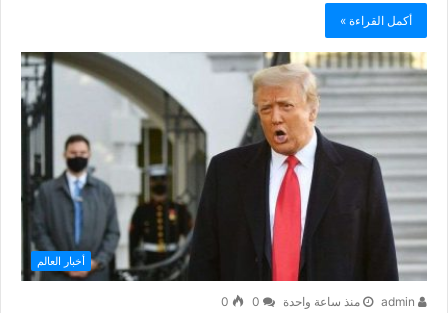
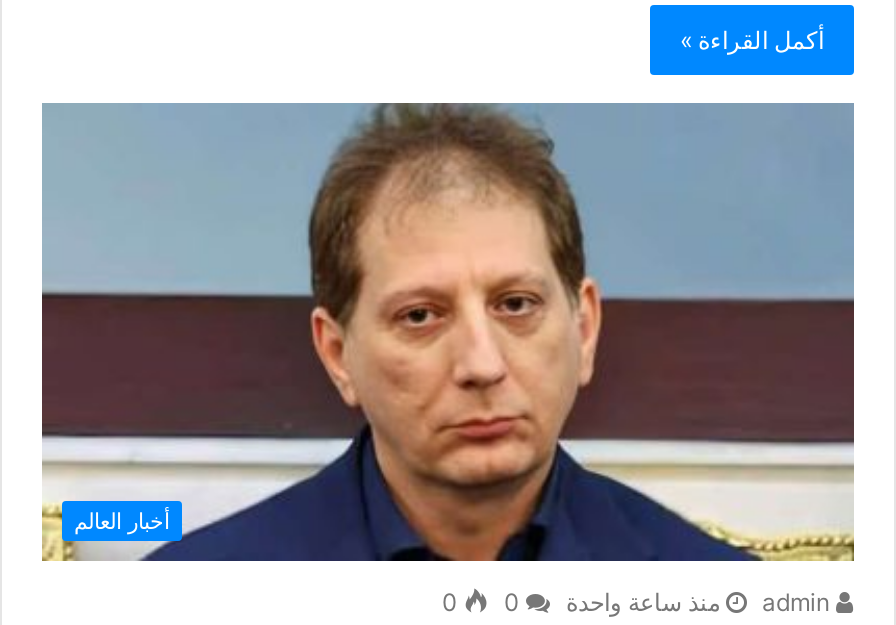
- [image]
+ [image]
